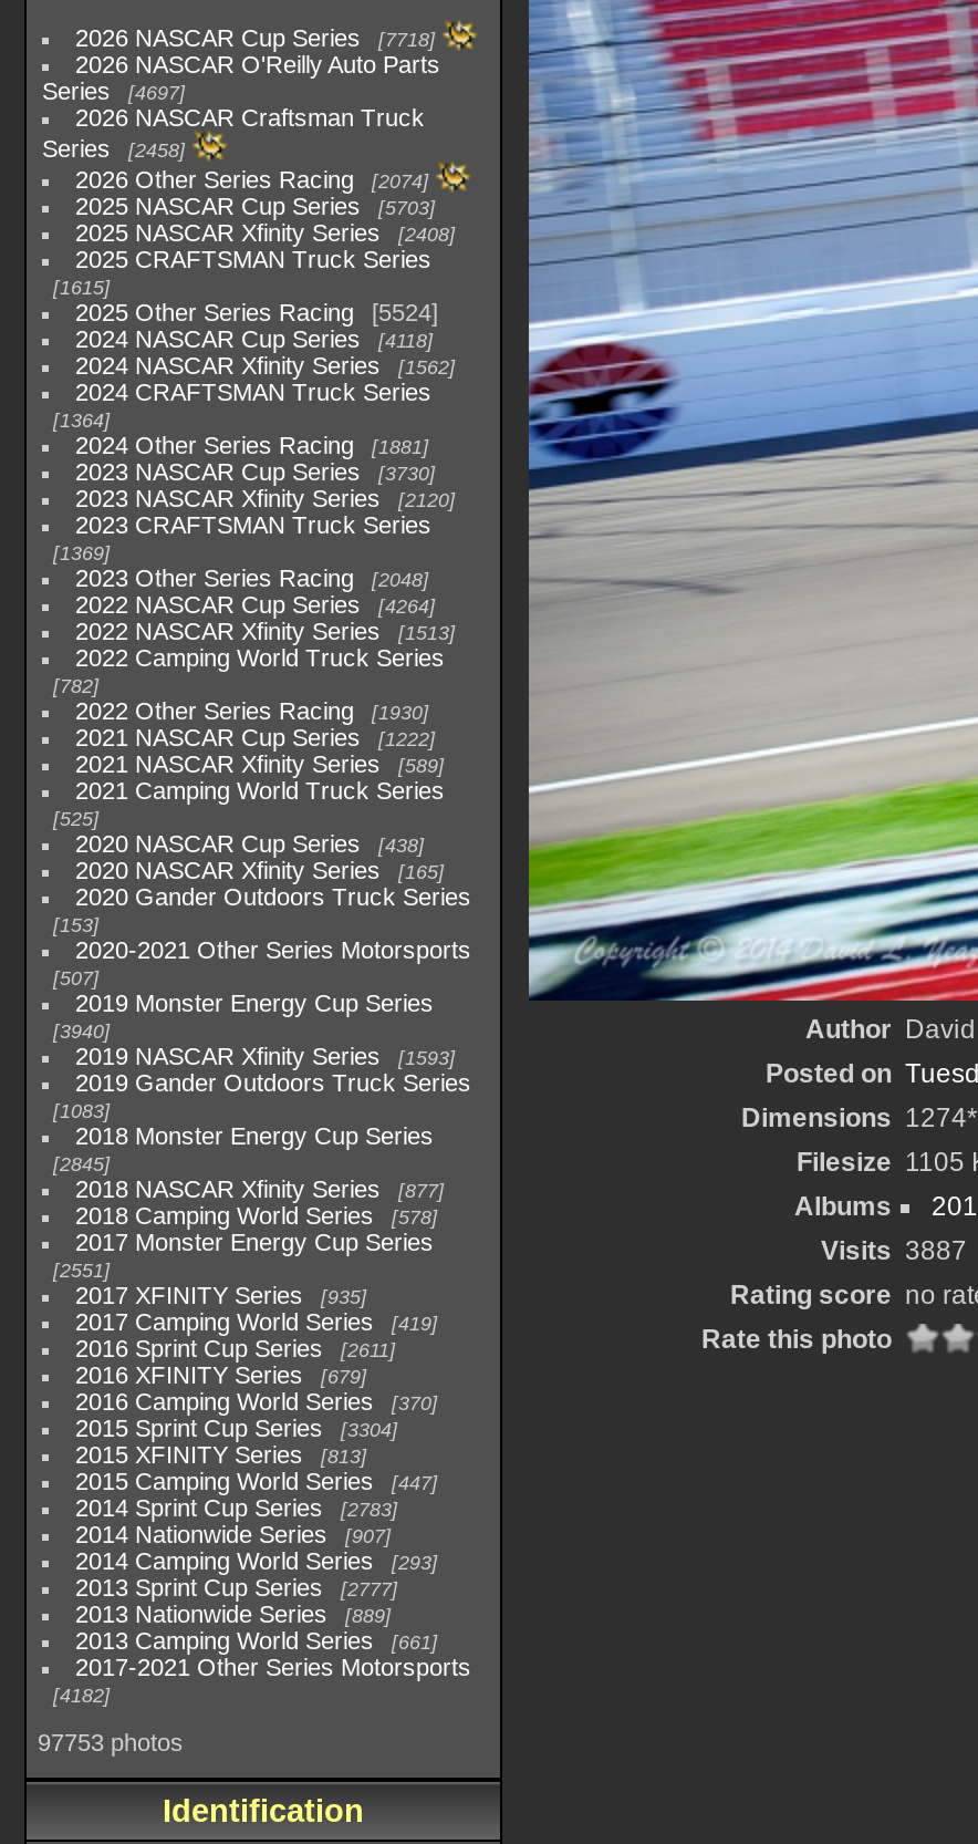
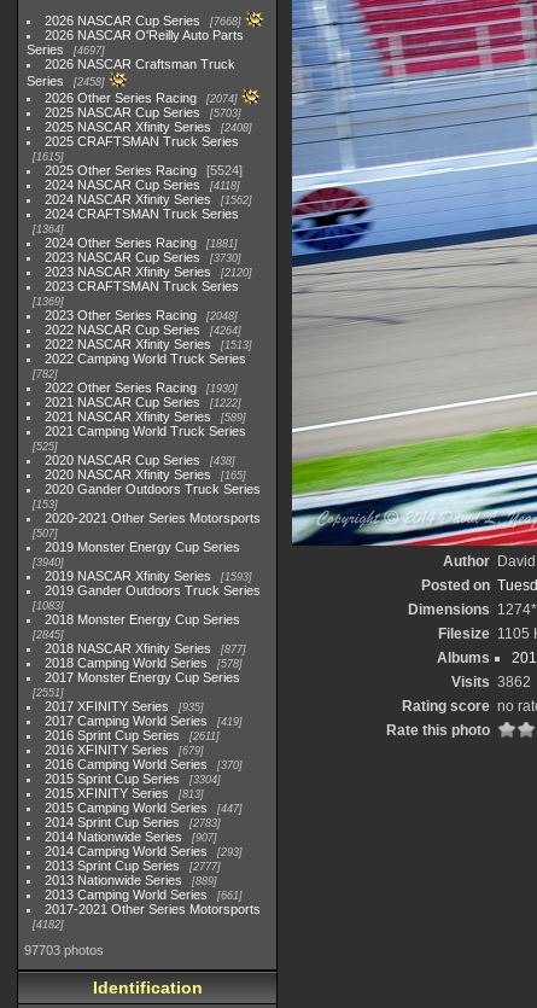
- 2026 NASCAR Cup Series 7718
+ 2026 NASCAR Cup Series 7668

- Visits 3887
+ Visits 3862

- 97753 photos
+ 97703 photos
